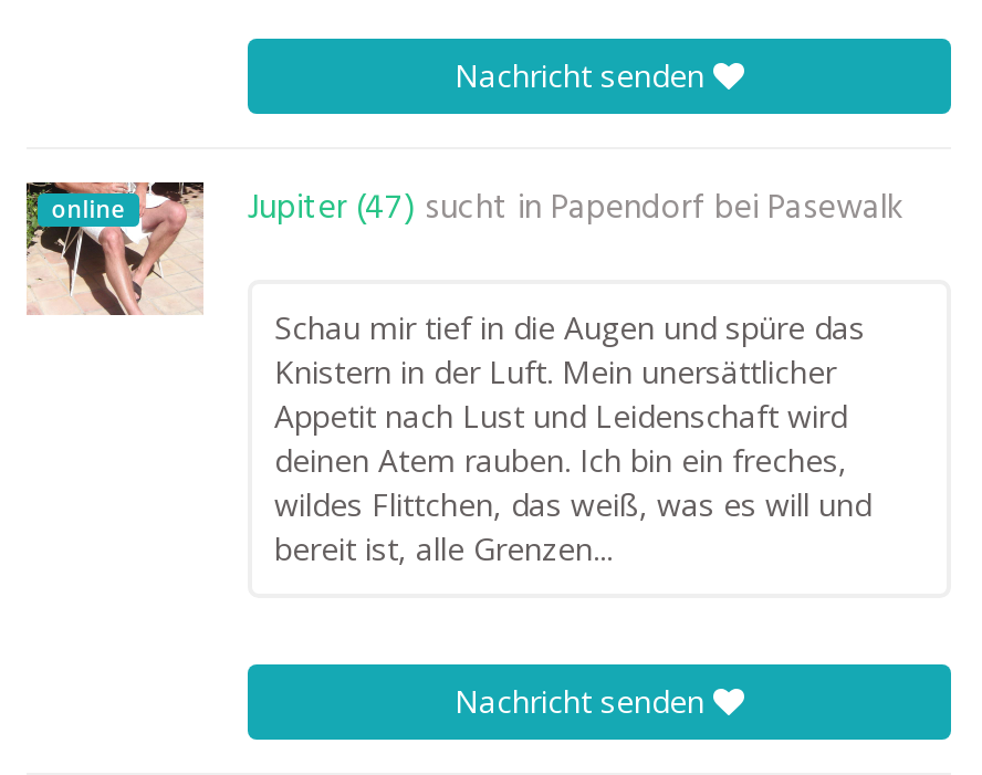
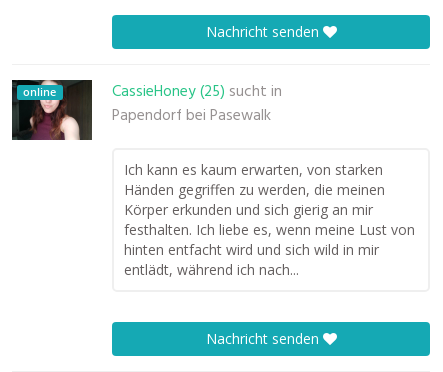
- [image]
- Jupiter (47) sucht in Papendorf bei Pasewalk
+ [image]
+ CassieHoney (25) sucht in
+ Papendorf bei Pasewalk

- Schau mir tief in die Augen und spüre das
- Knistern in der Luft. Mein unersättlicher
- Appetit nach Lust und Leidenschaft wird
- deinen Atem rauben. Ich bin ein freches,
- wildes Flittchen, das weiß, was es will und
- bereit ist, alle Grenzen...
+ Ich kann es kaum erwarten, von starken
+ Händen gegriffen zu werden, die meinen
+ Körper erkunden und sich gierig an mir
+ festhalten. Ich liebe es, wenn meine Lust von
+ hinten entfacht wird und sich wild in mir
+ entlädt, während ich nach...
